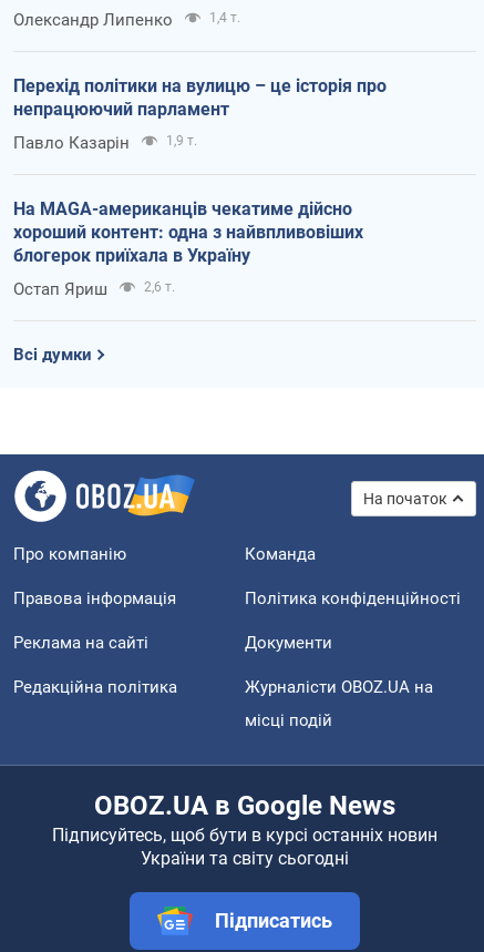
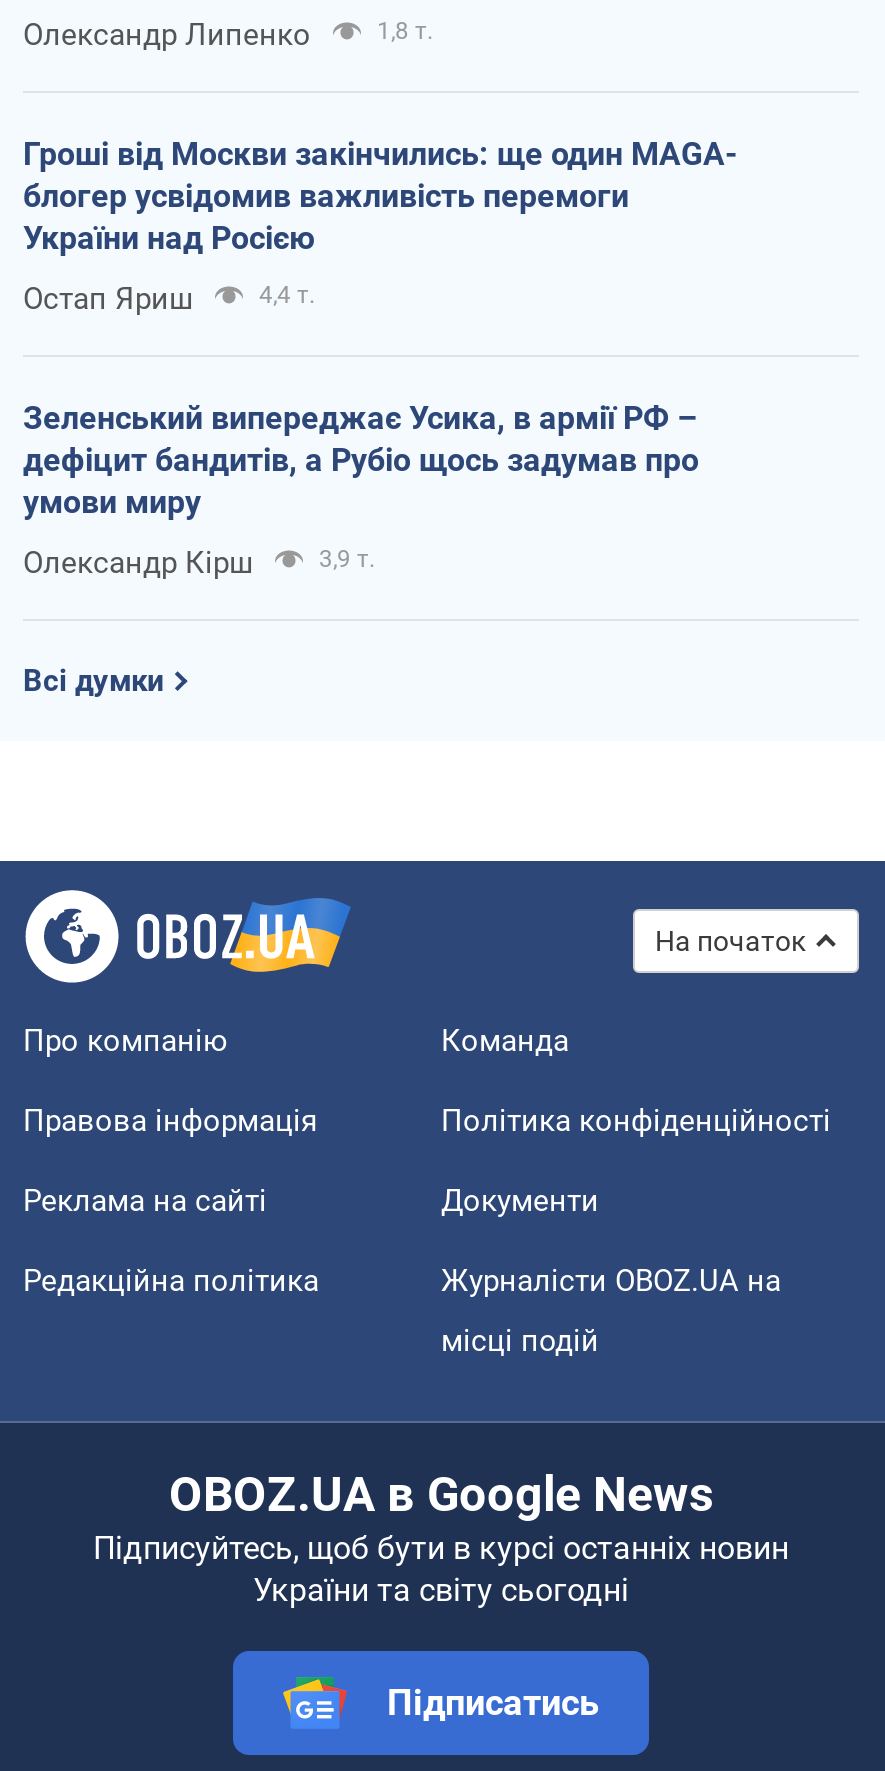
- 1,4 т.
- Перехід політики на вулицю – це історія про
- непрацюючий парламент
- Павло Казарін
- 1,9 т.
- На MAGA-американців чекатиме дійсно
- хороший контент: одна з найвпливовіших
- блогерок приїхала в Україну
+ 1,8 т.
+ Гроші від Москви закінчились: ще один MAGA-
+ блогер усвідомив важливість перемоги
+ України над Росією

moved up: Остап Яриш

- 2,6 т.
+ 4,4 т.
+ Зеленський випереджає Усика, в армії РФ –
+ дефіцит бандитів, а Рубіо щось задумав про
+ умови миру
+ Олександр Кірш
+ 3,9 т.
